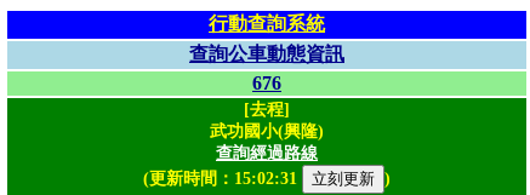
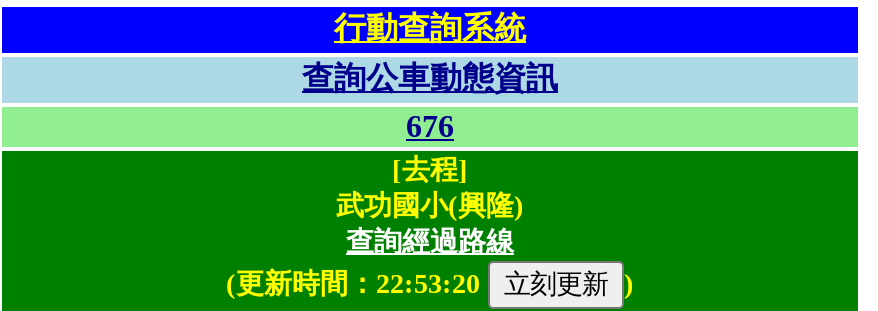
- (更新時間：15:02:31
+ (更新時間：22:53:20
